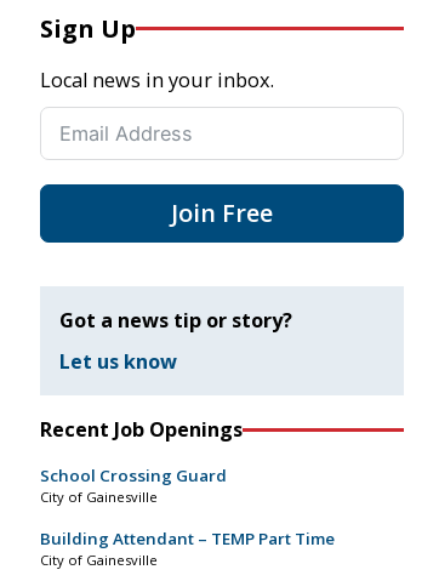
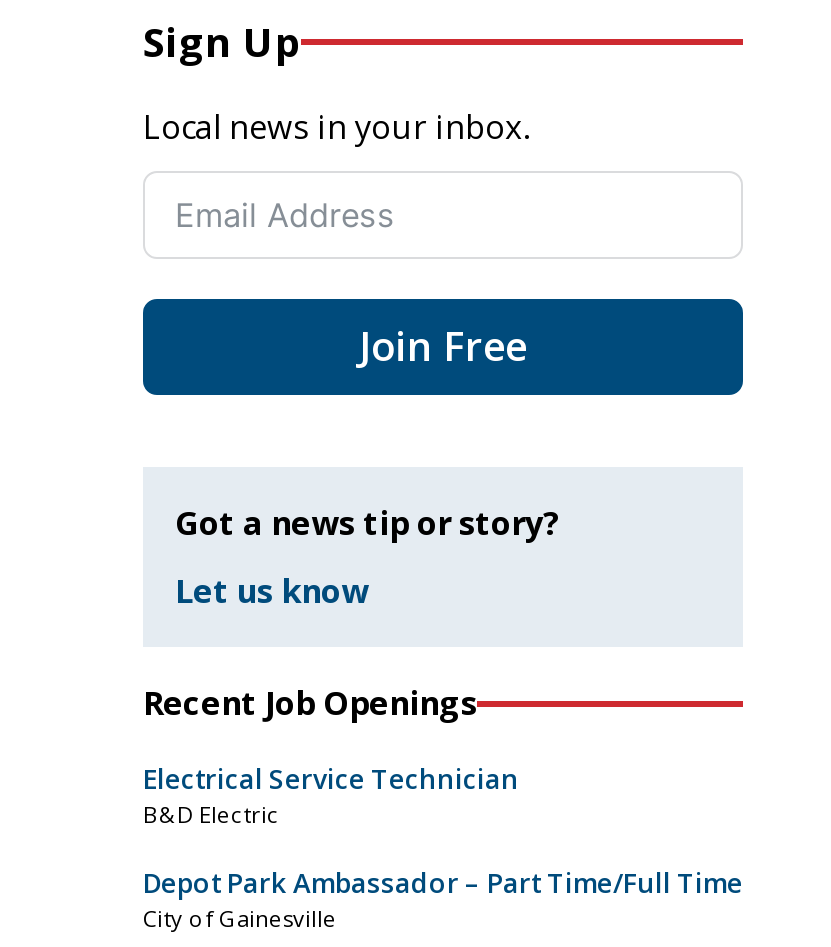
- School Crossing Guard
- City of Gainesville
+ Electrical Service Technician
+ B&D Electric

- Building Attendant – TEMP Part Time
+ Depot Park Ambassador – Part Time/Full Time
